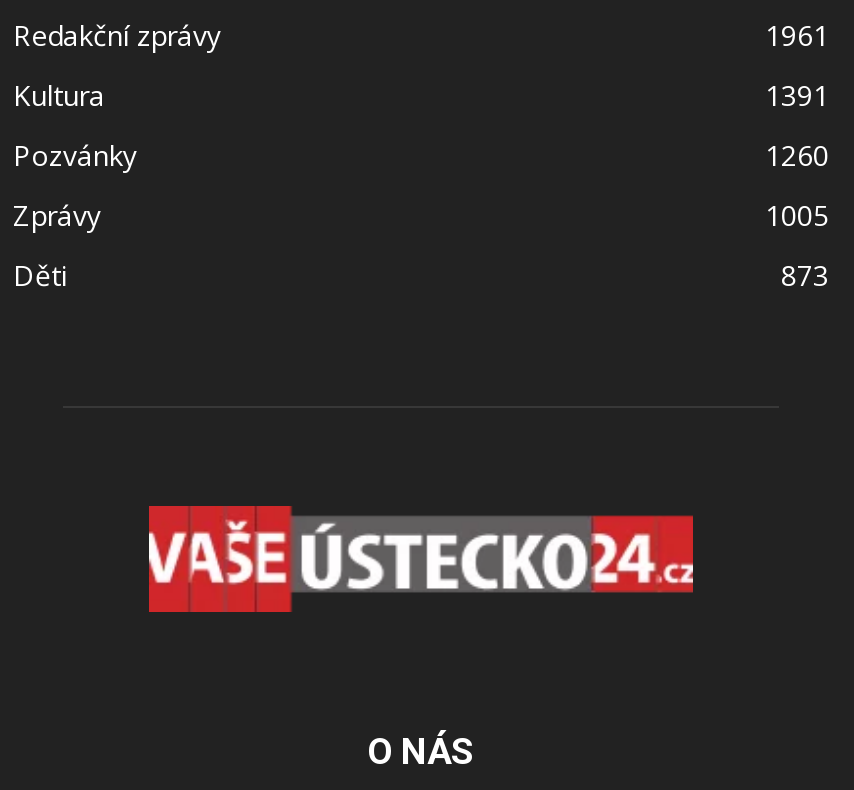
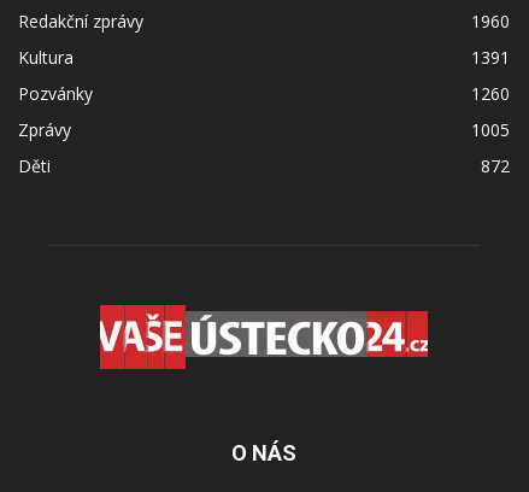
- 1961
+ 1960

- 873
+ 872
